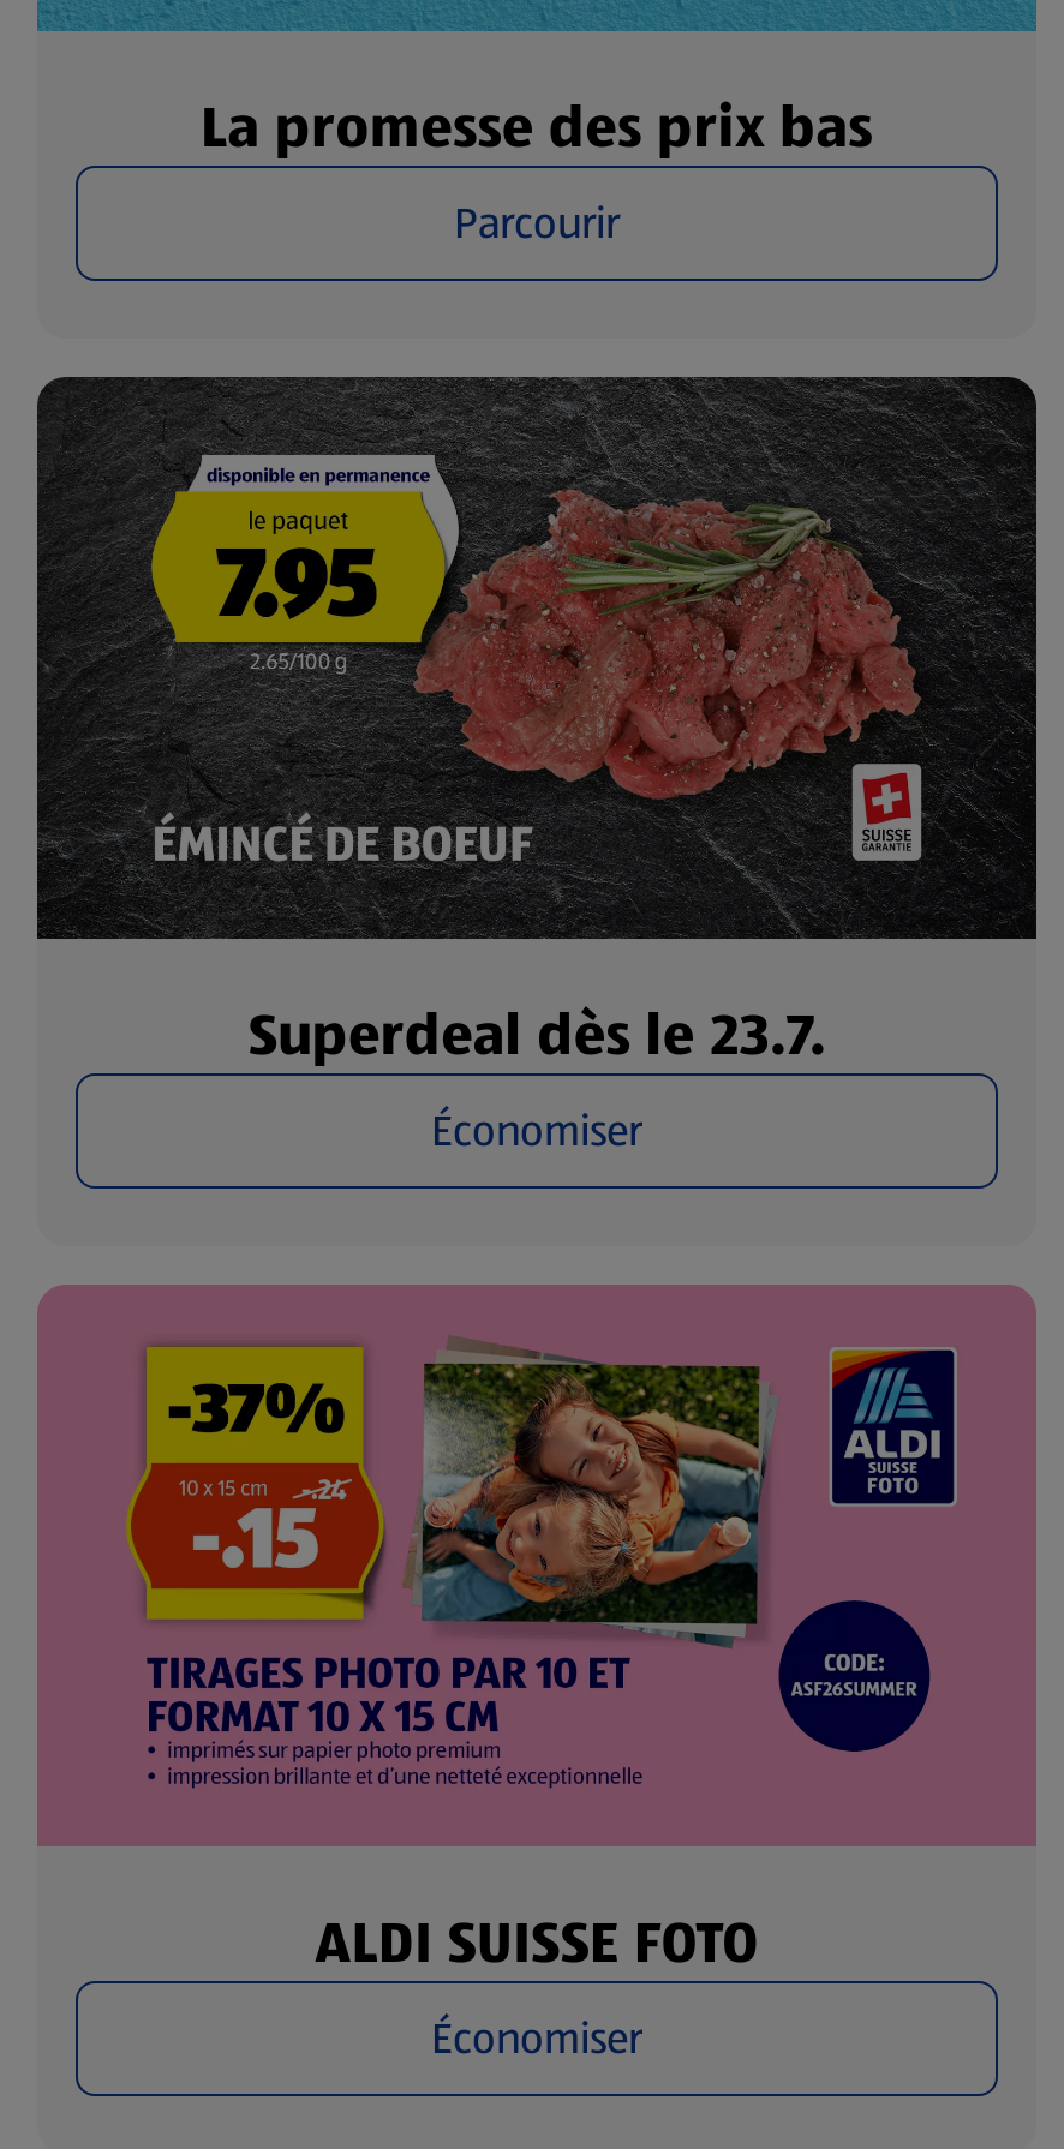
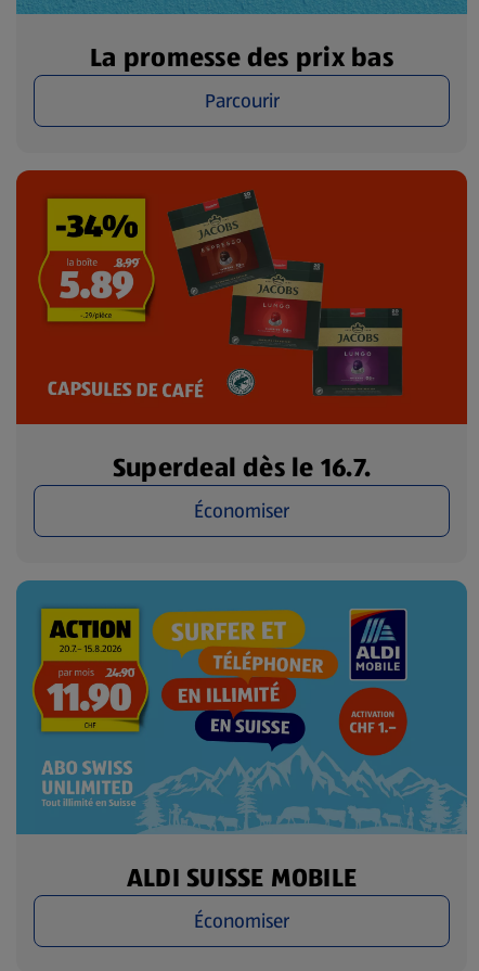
- [image]
- Superdeal dès le 23.7.
+ [image]
+ Superdeal dès le 16.7.

- [image]
- ALDI SUISSE FOTO
+ [image]
+ ALDI SUISSE MOBILE
